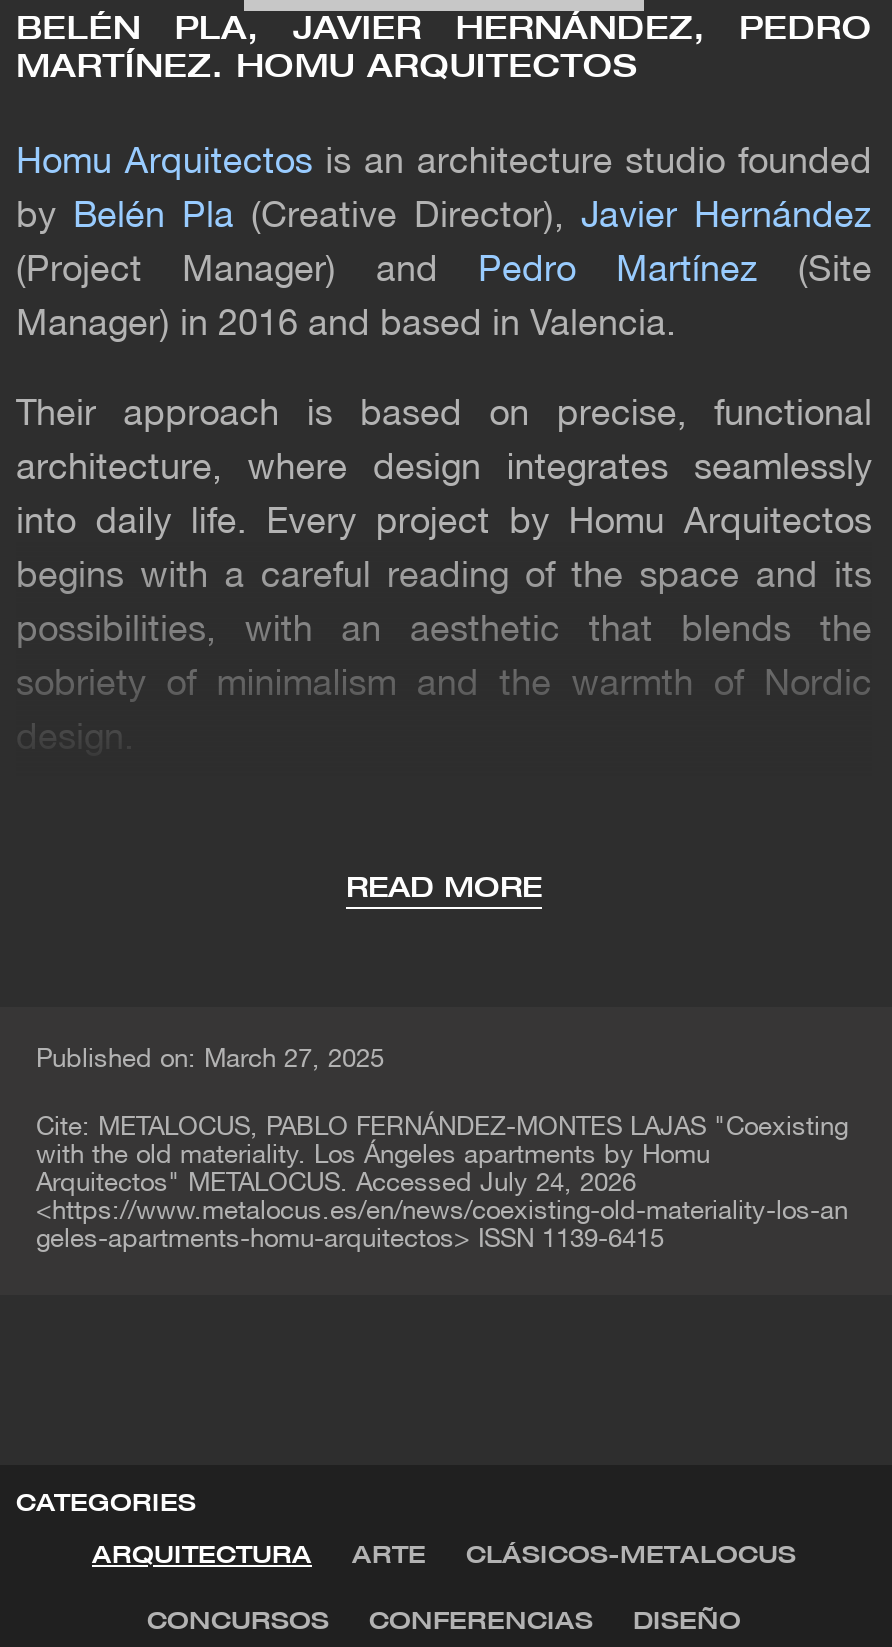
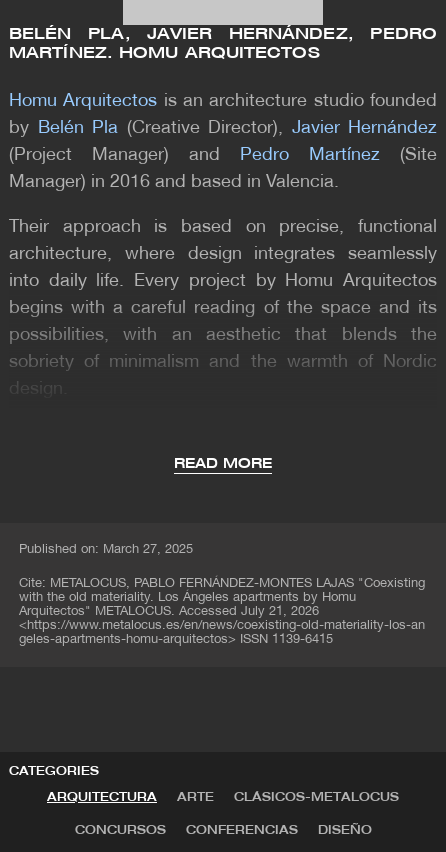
- Arquitectos" METALOCUS. Accessed July 24, 2026
+ Arquitectos" METALOCUS. Accessed July 21, 2026
